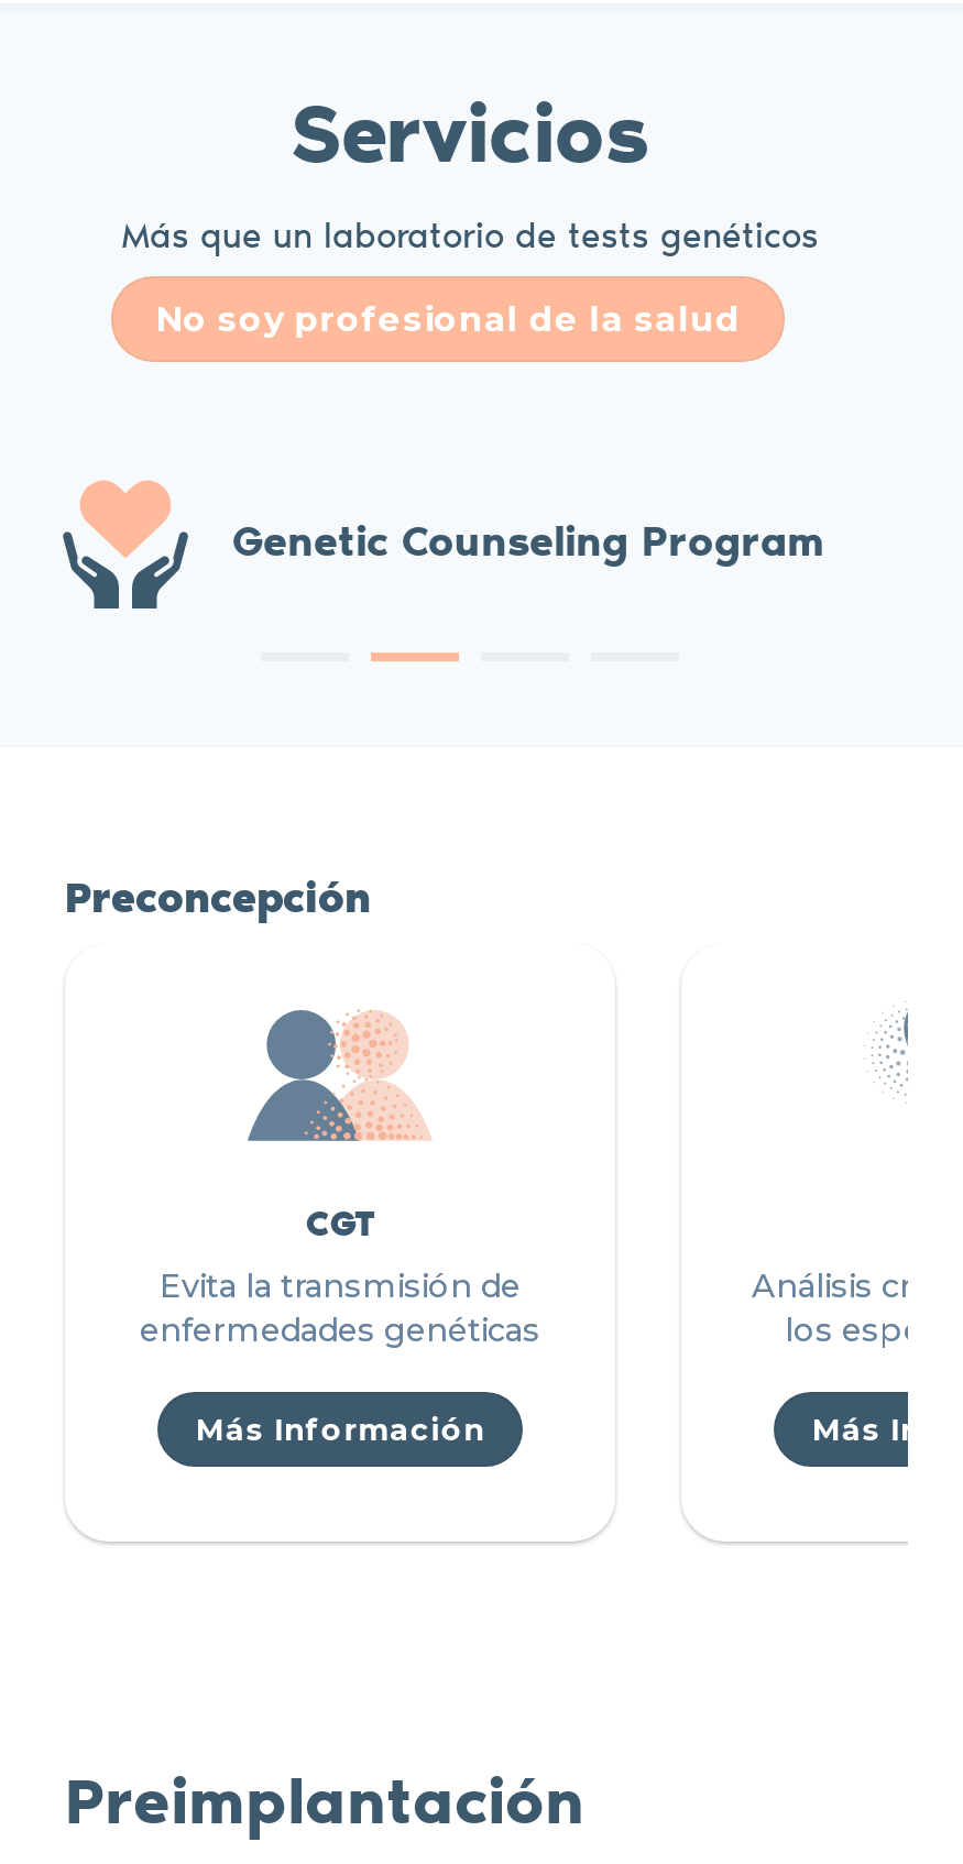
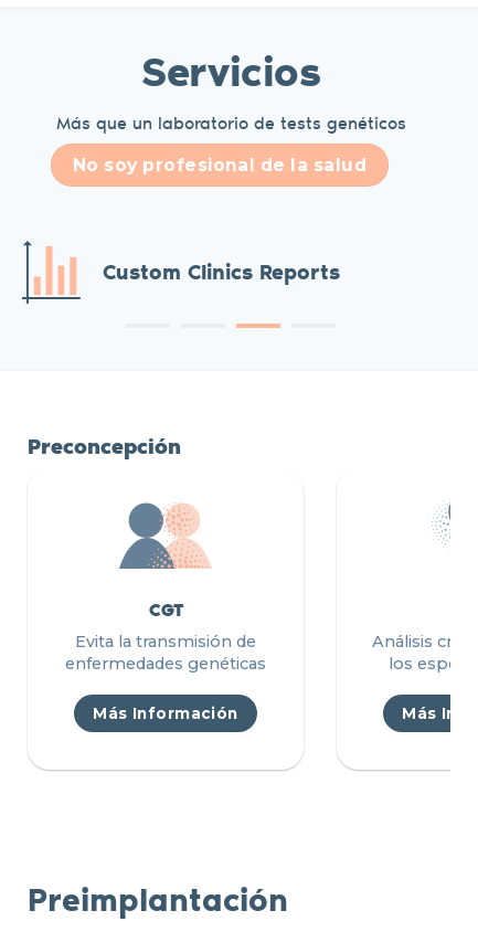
- [image]
- Genetic Counseling Program
+ [image]
+ Custom Clinics Reports
